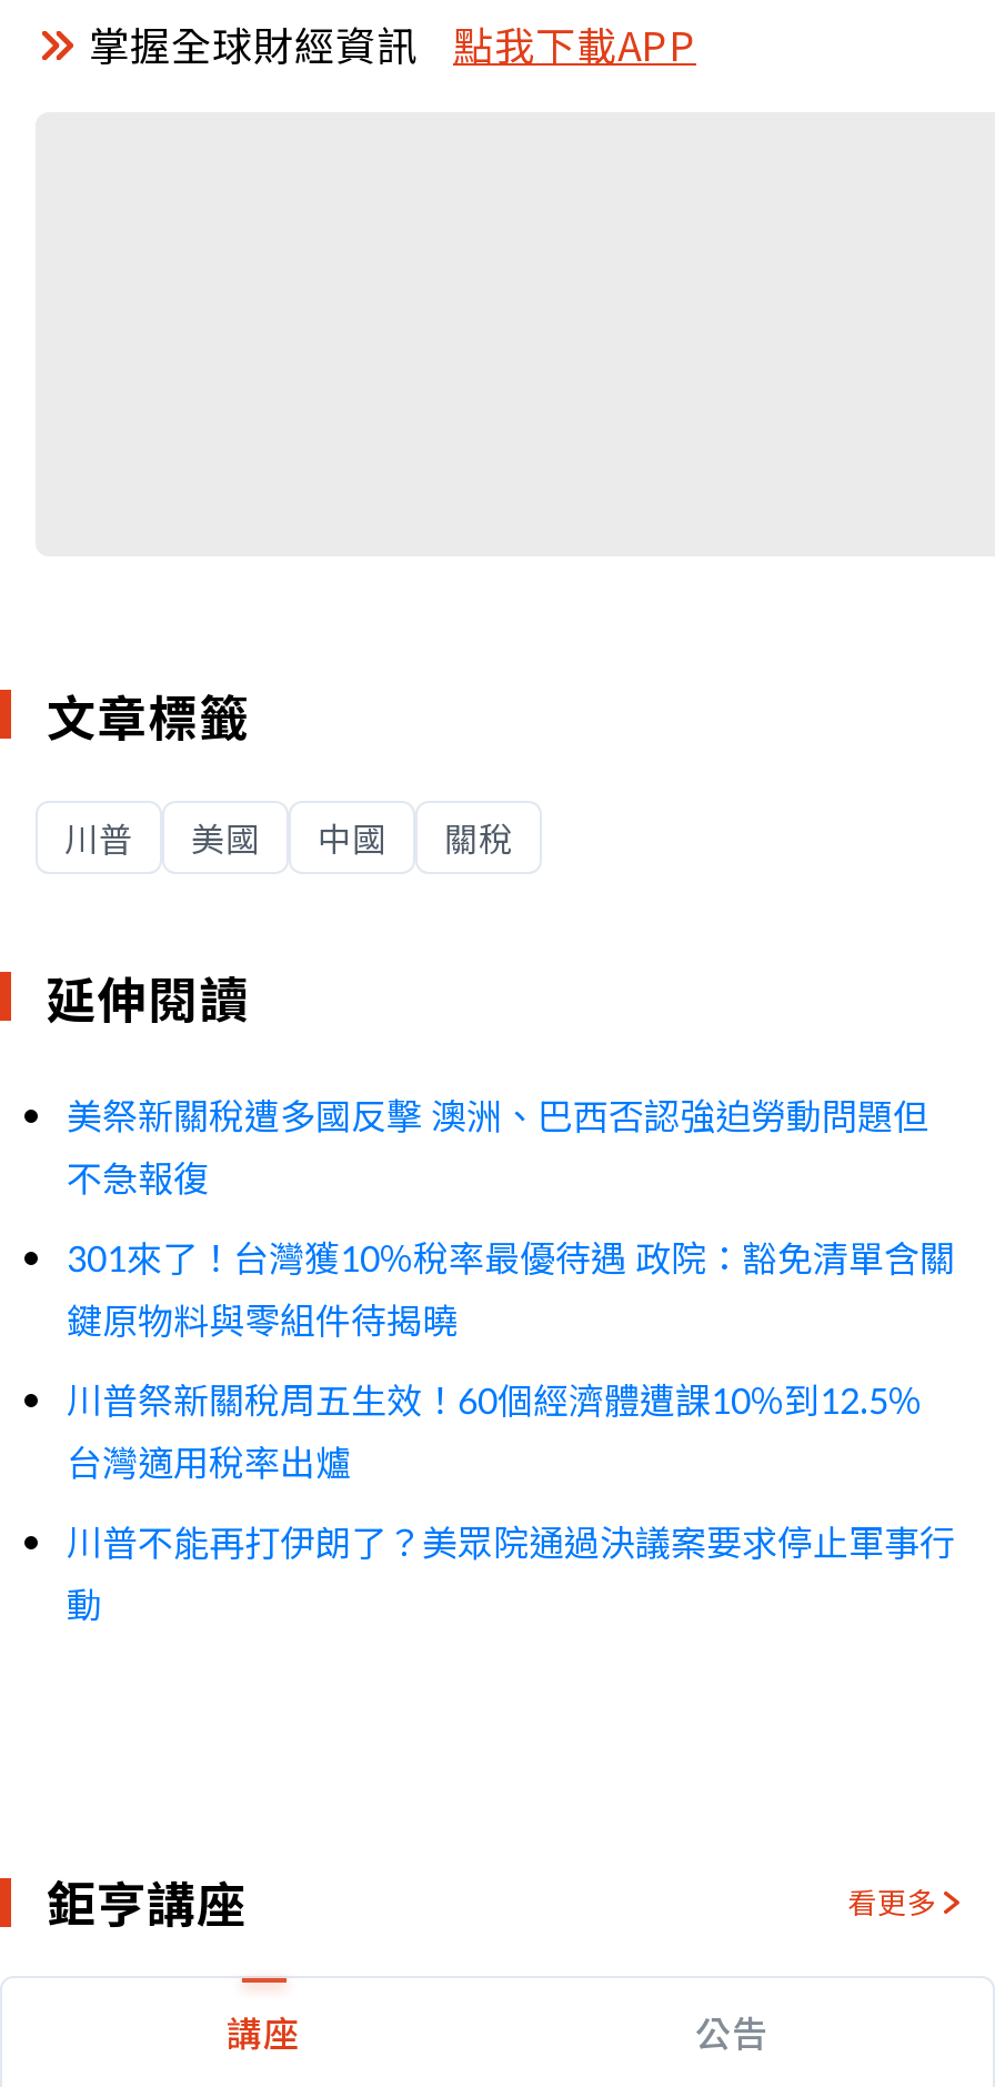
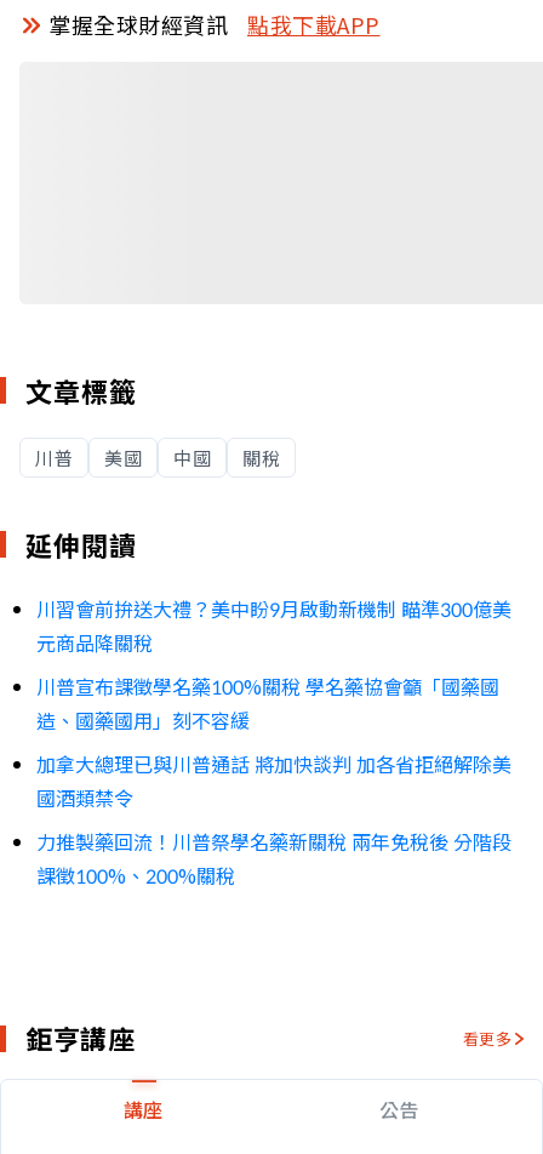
- 美祭新關稅遭多國反擊 澳洲、巴西否認強迫勞動問題但
- 不急報復
+ 川習會前拚送大禮？美中盼9月啟動新機制 瞄準300億美
+ 元商品降關稅

- 301來了！台灣獲10%稅率最優待遇 政院：豁免清單含關
- 鍵原物料與零組件待揭曉
+ 川普宣布課徵學名藥100%關稅 學名藥協會籲「國藥國
+ 造、國藥國用」刻不容緩

- 川普祭新關稅周五生效！60個經濟體遭課10%到12.5%
- 台灣適用稅率出爐
+ 加拿大總理已與川普通話 將加快談判 加各省拒絕解除美
+ 國酒類禁令

- 川普不能再打伊朗了？美眾院通過決議案要求停止軍事行
- 動
+ 力推製藥回流！川普祭學名藥新關稅 兩年免稅後 分階段
+ 課徵100%、200%關稅
